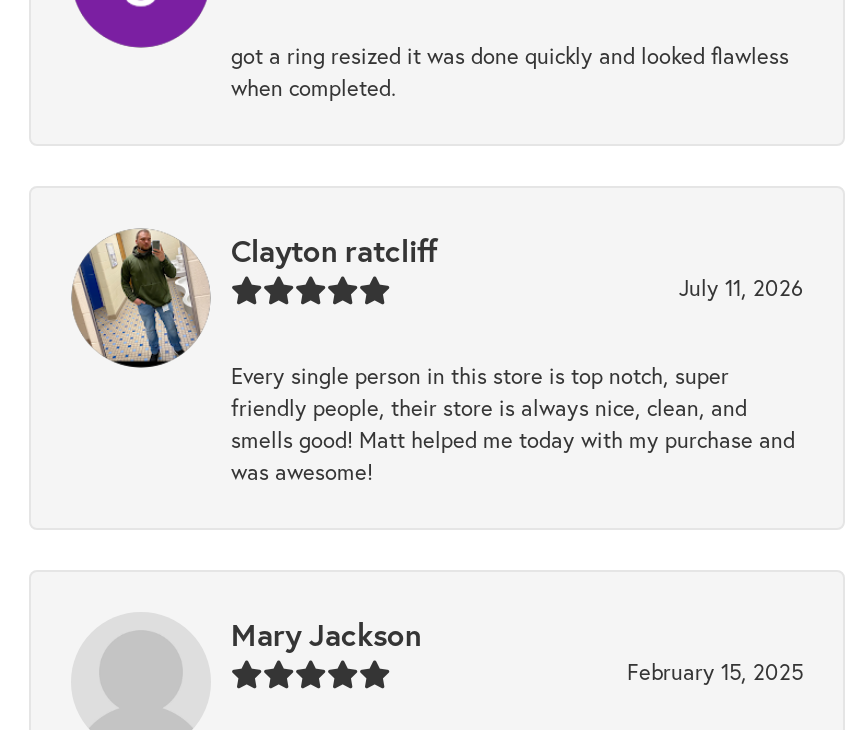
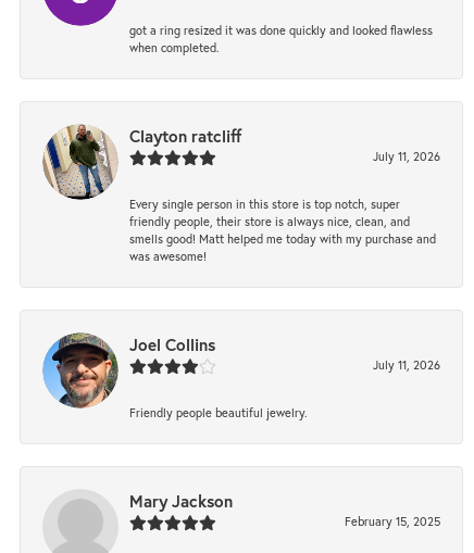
+ [image]
+ Joel Collins
+ July 11, 2026
+ Friendly people beautiful jewelry.
